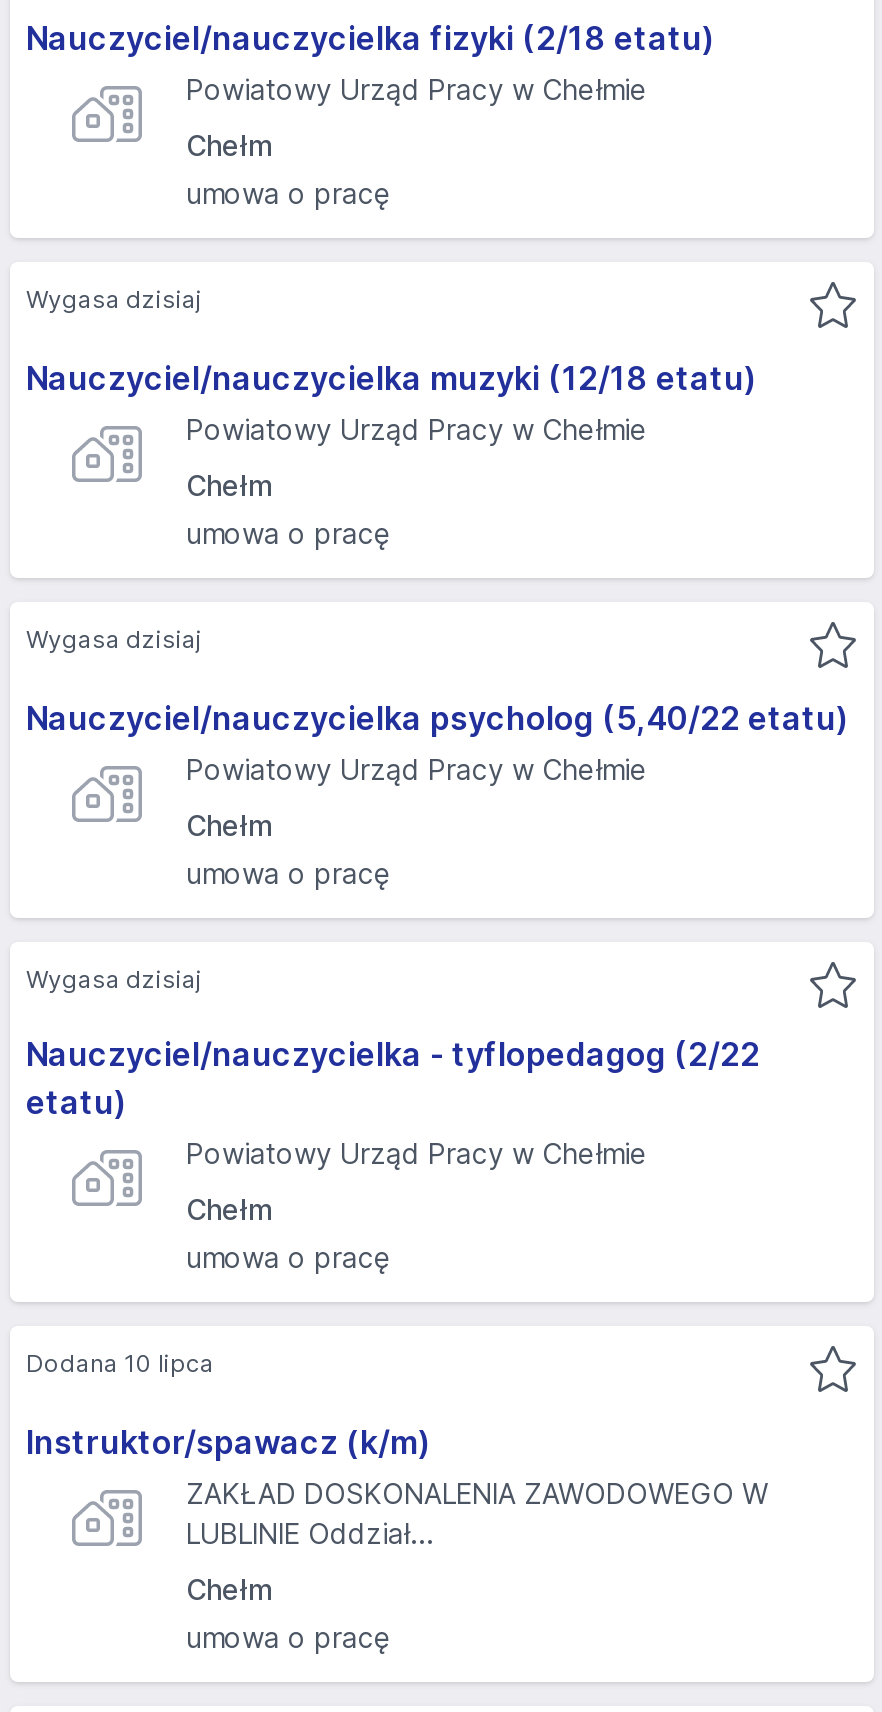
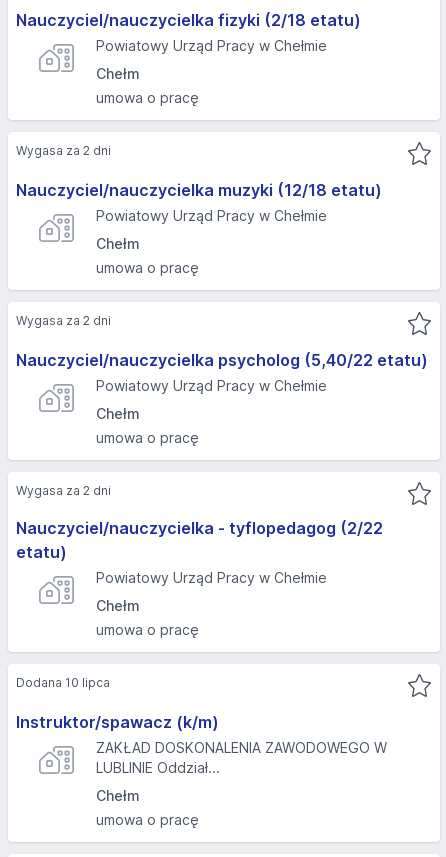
- Wygasa dzisiaj
+ Wygasa za 2 dni

- Wygasa dzisiaj
+ Wygasa za 2 dni

- Wygasa dzisiaj
+ Wygasa za 2 dni
